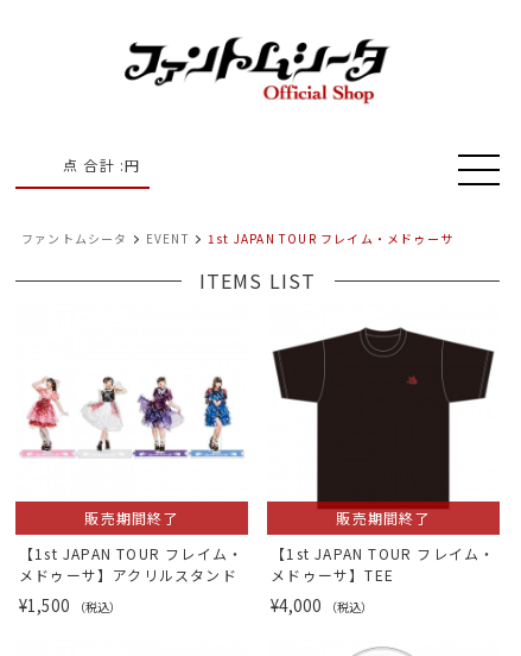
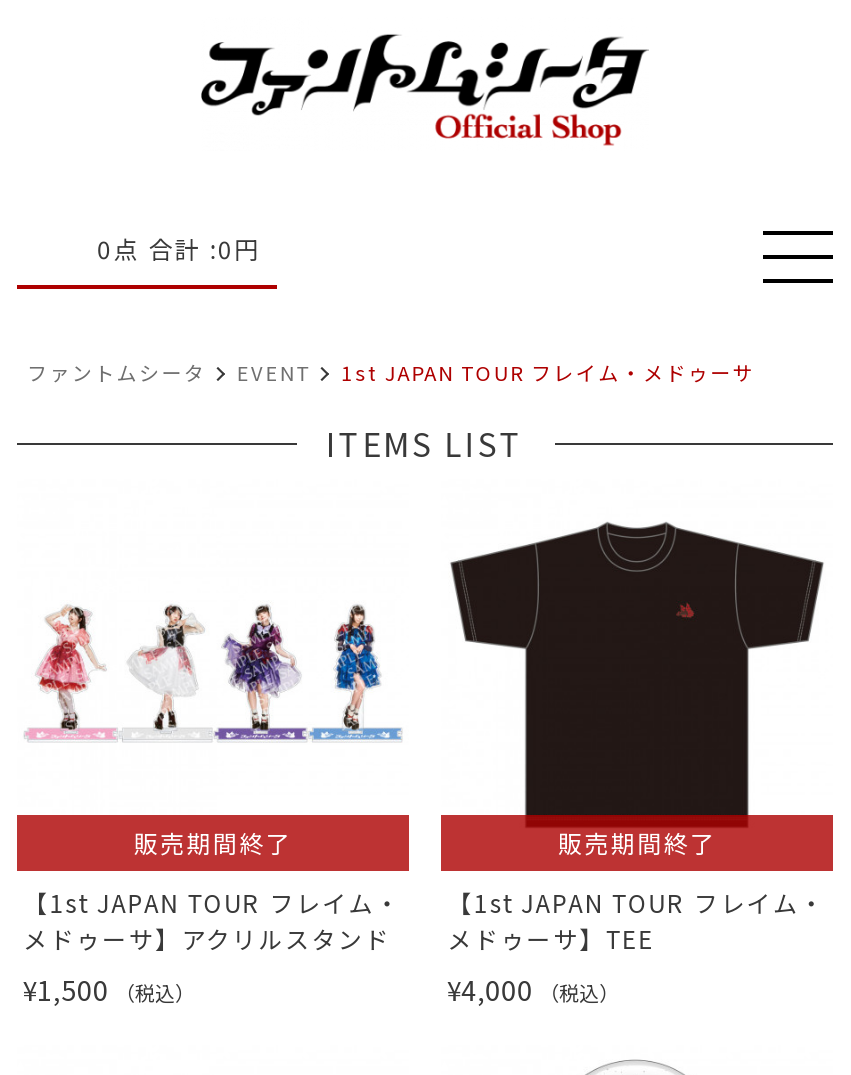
- 点 合計 :円
+ 0点 合計 : 0円
